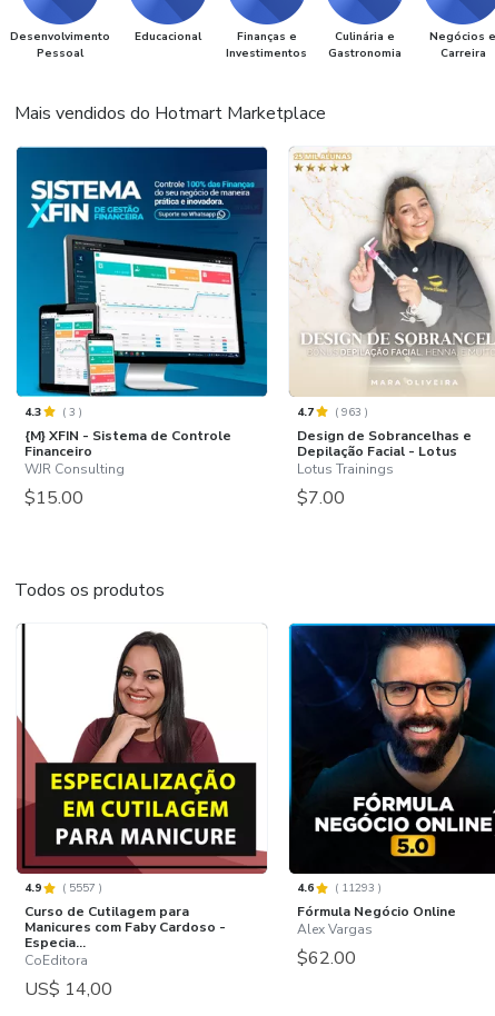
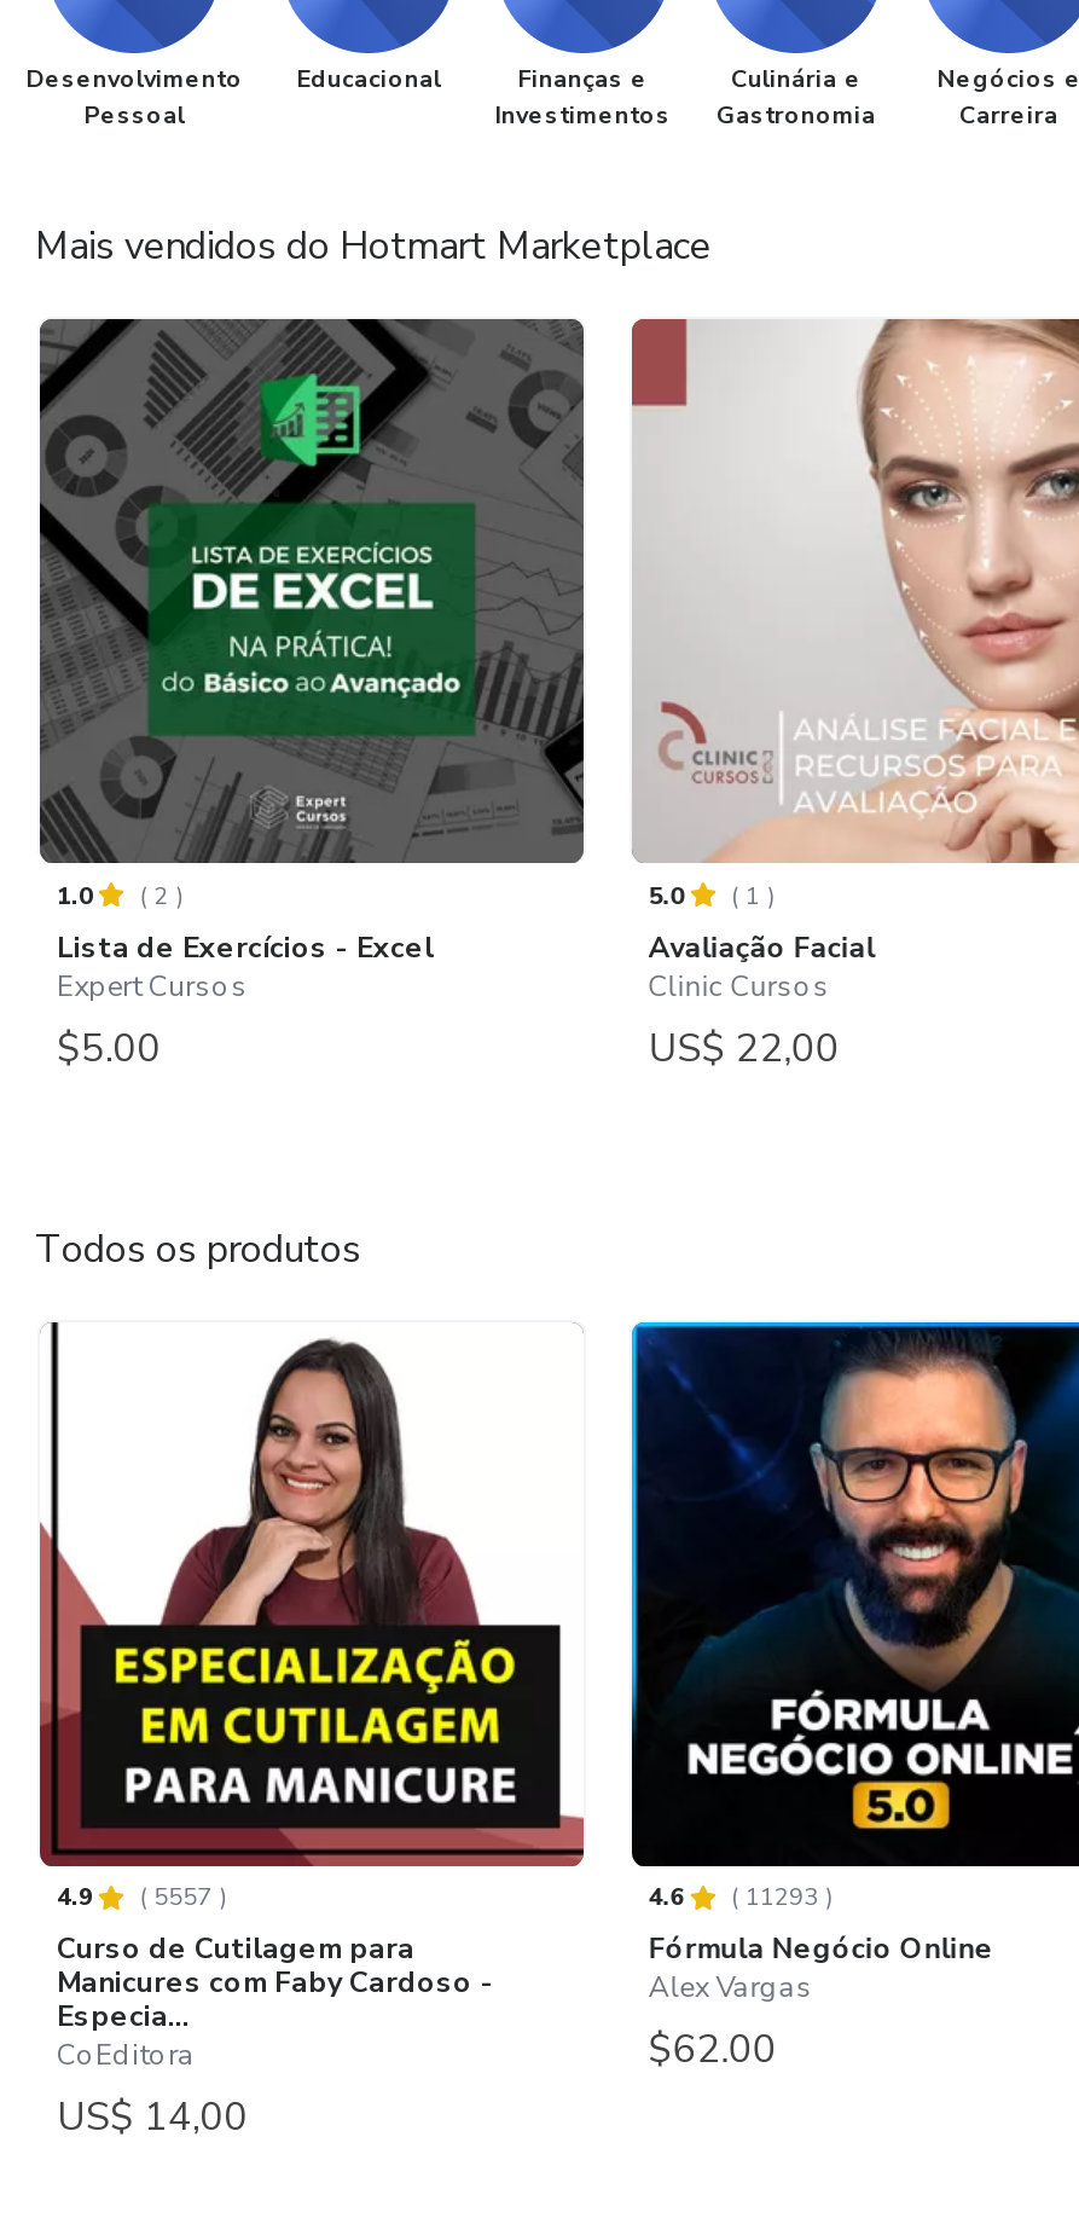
- [image]
- 4.3
- (3)
- {M} XFIN - Sistema de Controle
- Financeiro
- WJR Consulting
- $15.00
+ [image]
+ 1.0
+ (2)
+ Lista de Exercícios - Excel
+ Expert Cursos
+ $5.00

- [image]
- 4.7
- (963)
- Design de Sobrancelhas e
- Depilação Facial - Lotus
- Lotus Trainings
- $7.00
+ [image]
+ 5.0
+ (1)
+ Avaliação Facial
+ Clinic Cursos
+ US$ 22,00
